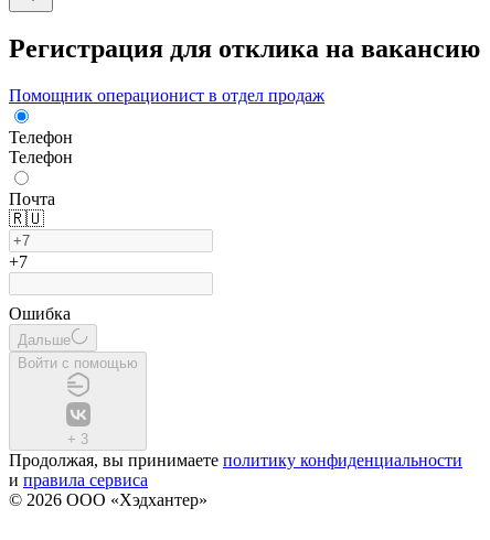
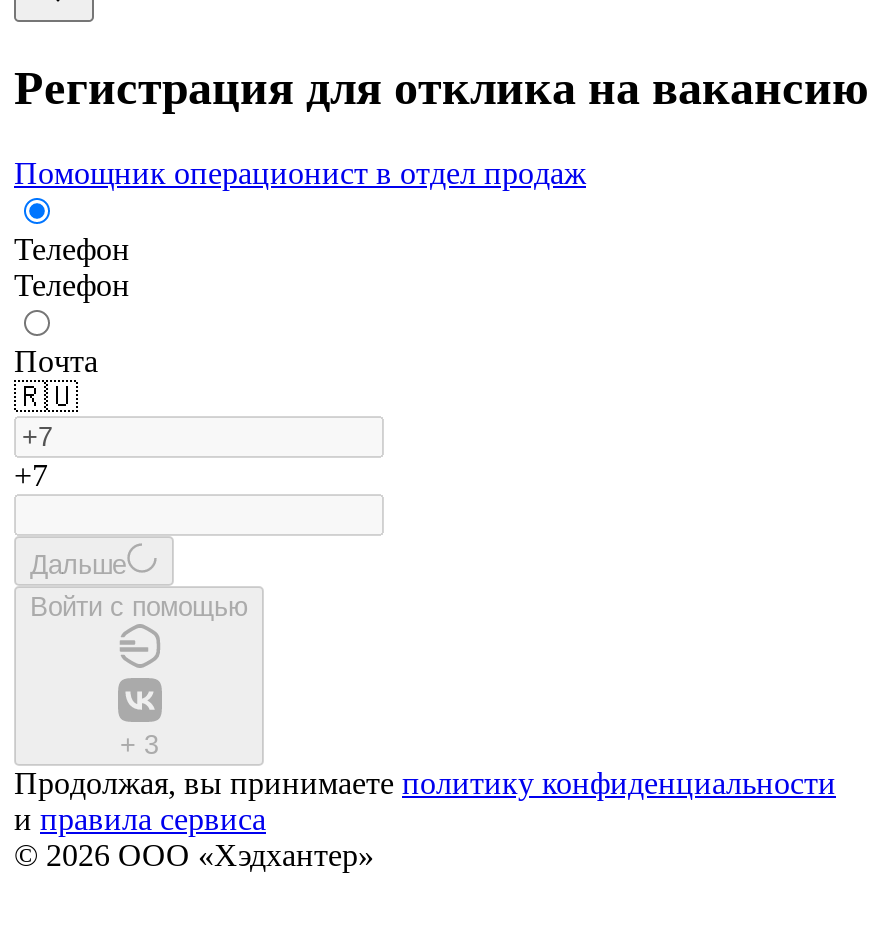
- Ошибка
